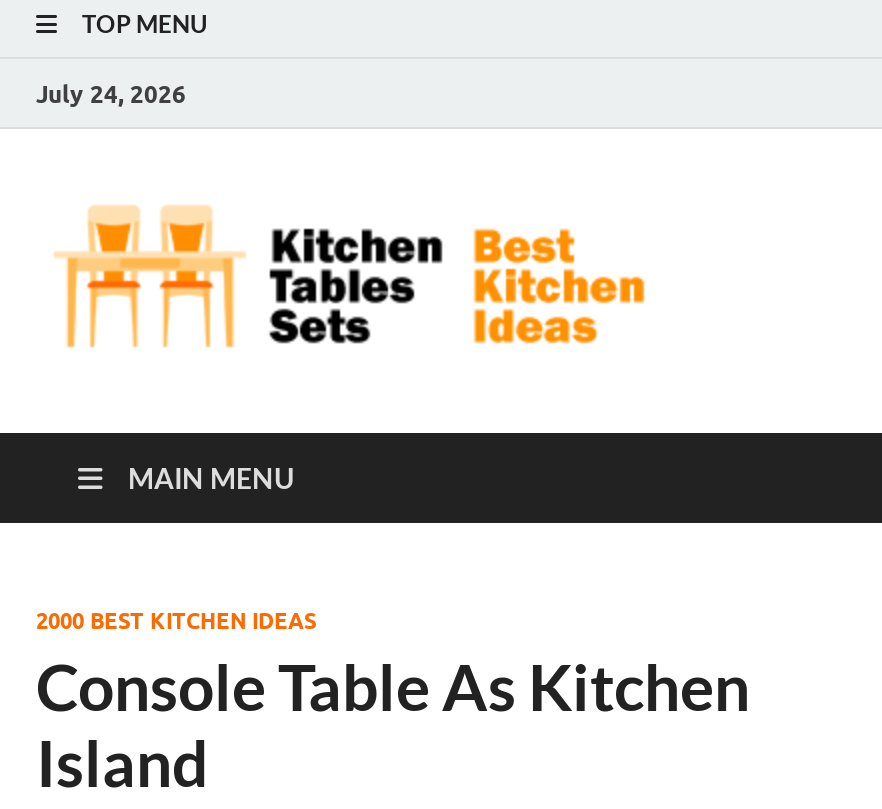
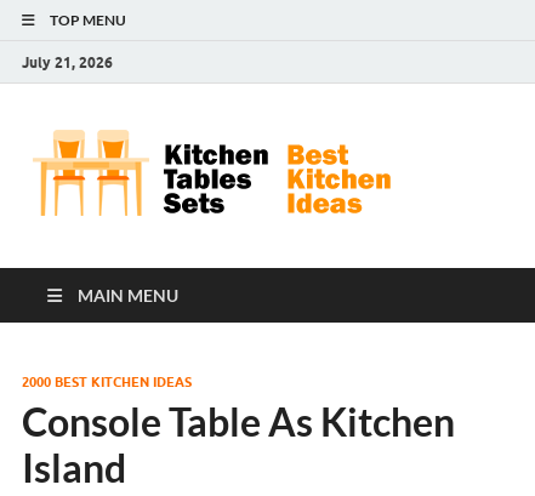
- July 24, 2026
+ July 21, 2026
